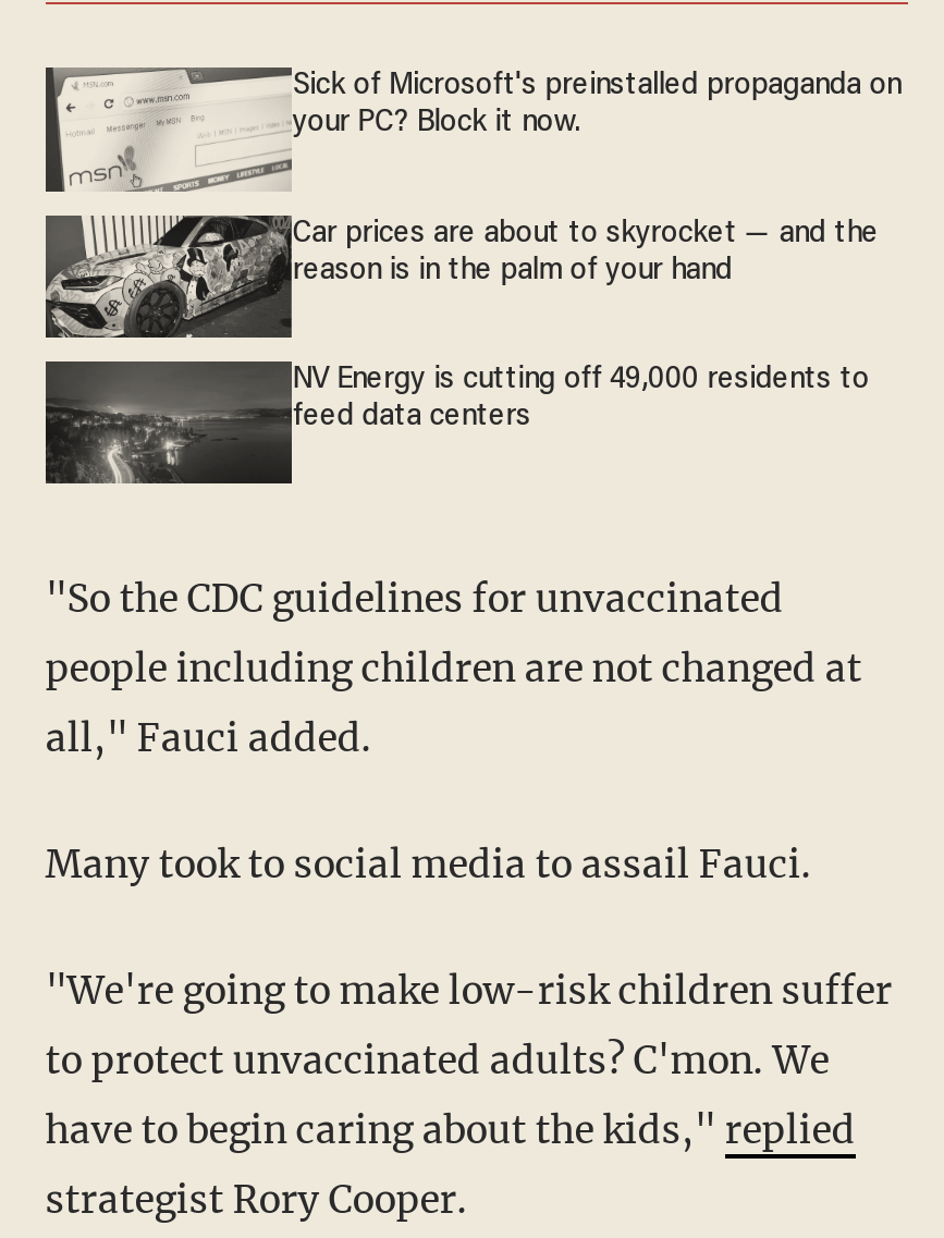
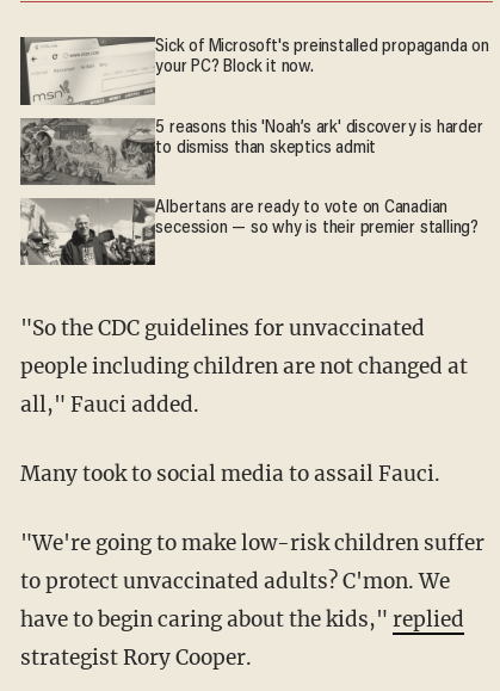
- [image]
- Car prices are about to skyrocket — and the
- reason is in the palm of your hand
+ [image]
+ 5 reasons this 'Noah’s ark' discovery is harder
+ to dismiss than skeptics admit

- [image]
- NV Energy is cutting off 49,000 residents to
- feed data centers
+ [image]
+ Albertans are ready to vote on Canadian
+ secession — so why is their premier stalling?
